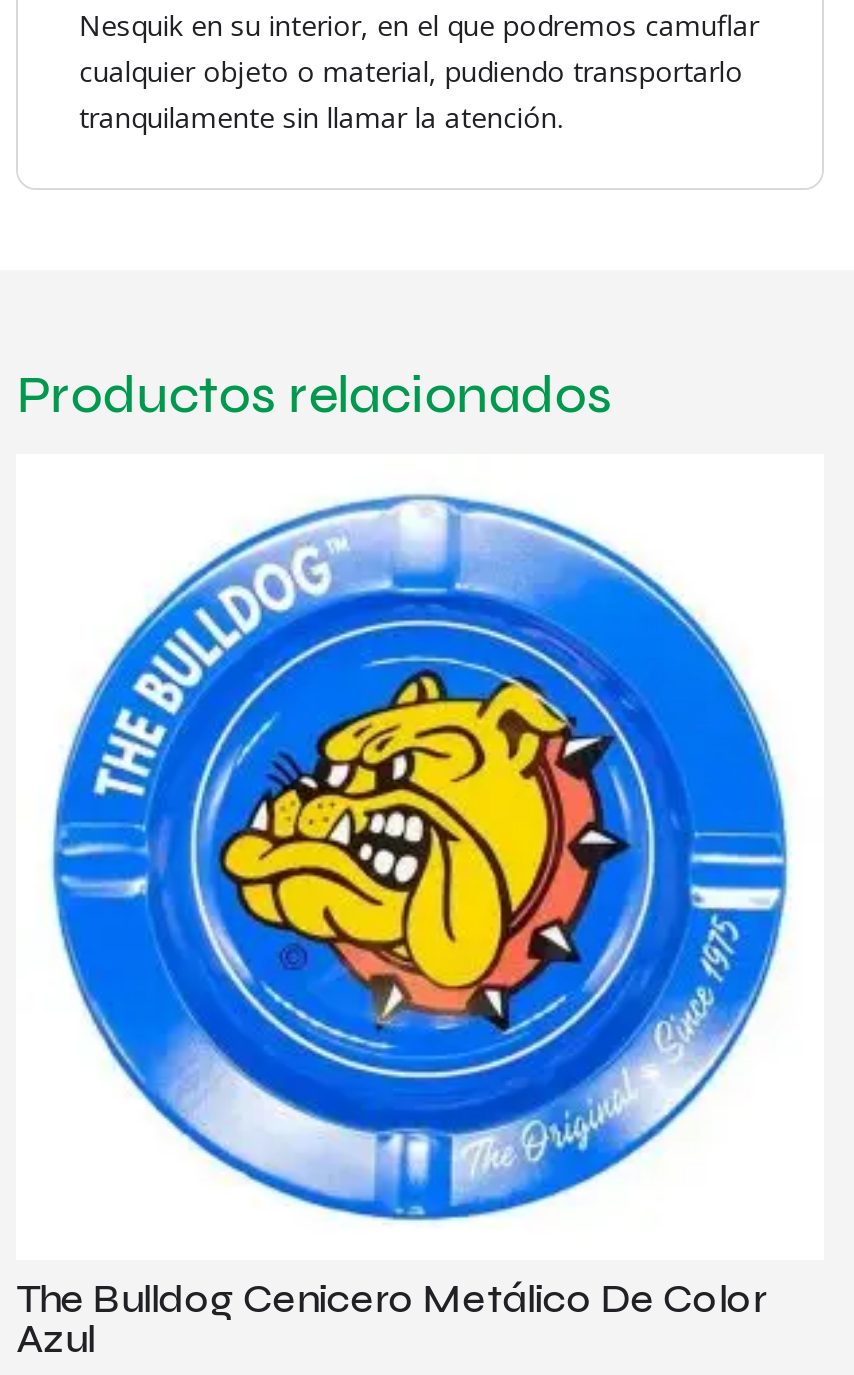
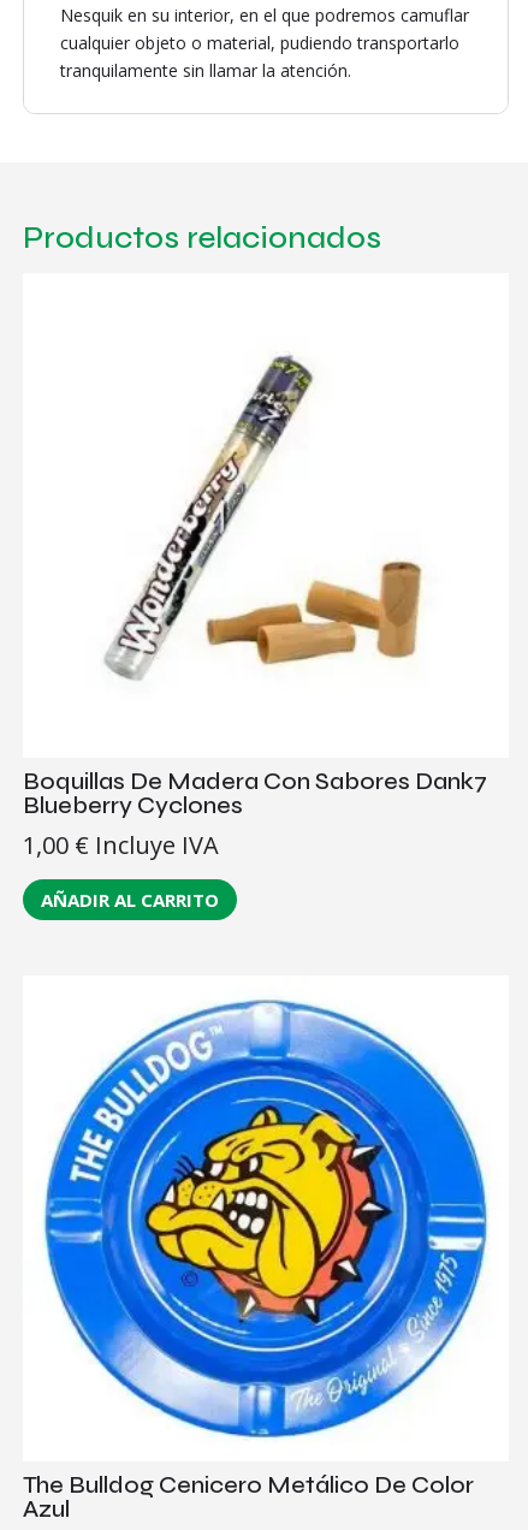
+ Boquillas De Madera Con Sabores Dank7
+ Blueberry Cyclones
+ 1,00 € Incluye IVA
+ AÑADIR AL CARRITO

+ [image]
